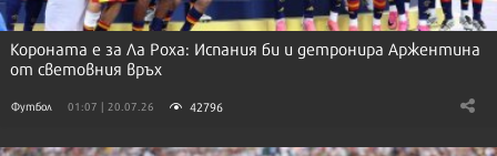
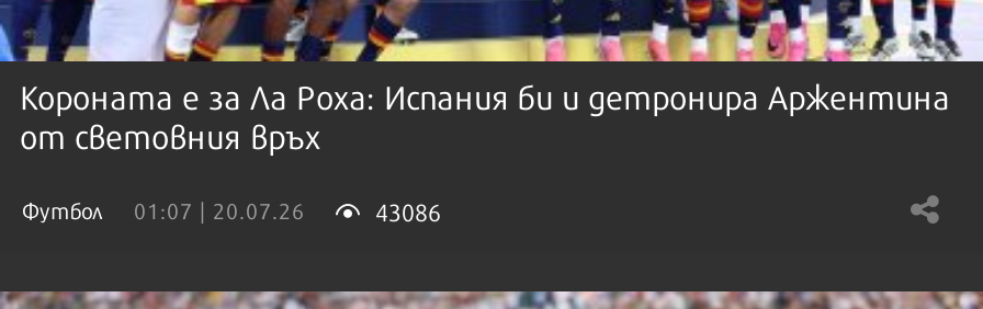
- 42796
+ 43086
